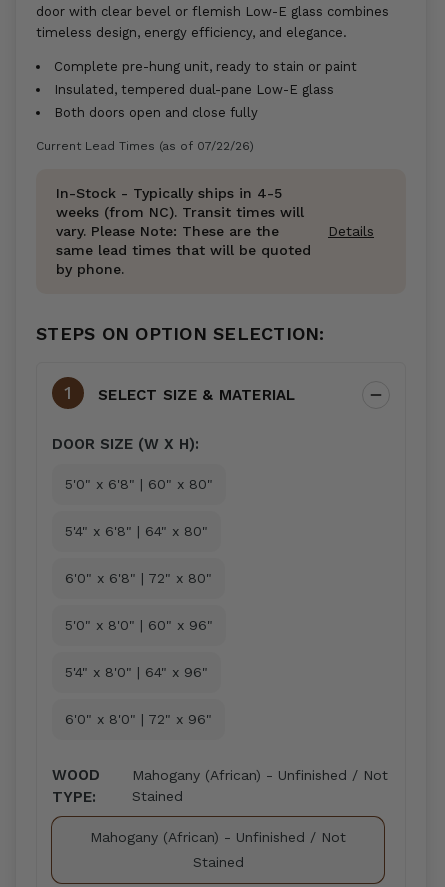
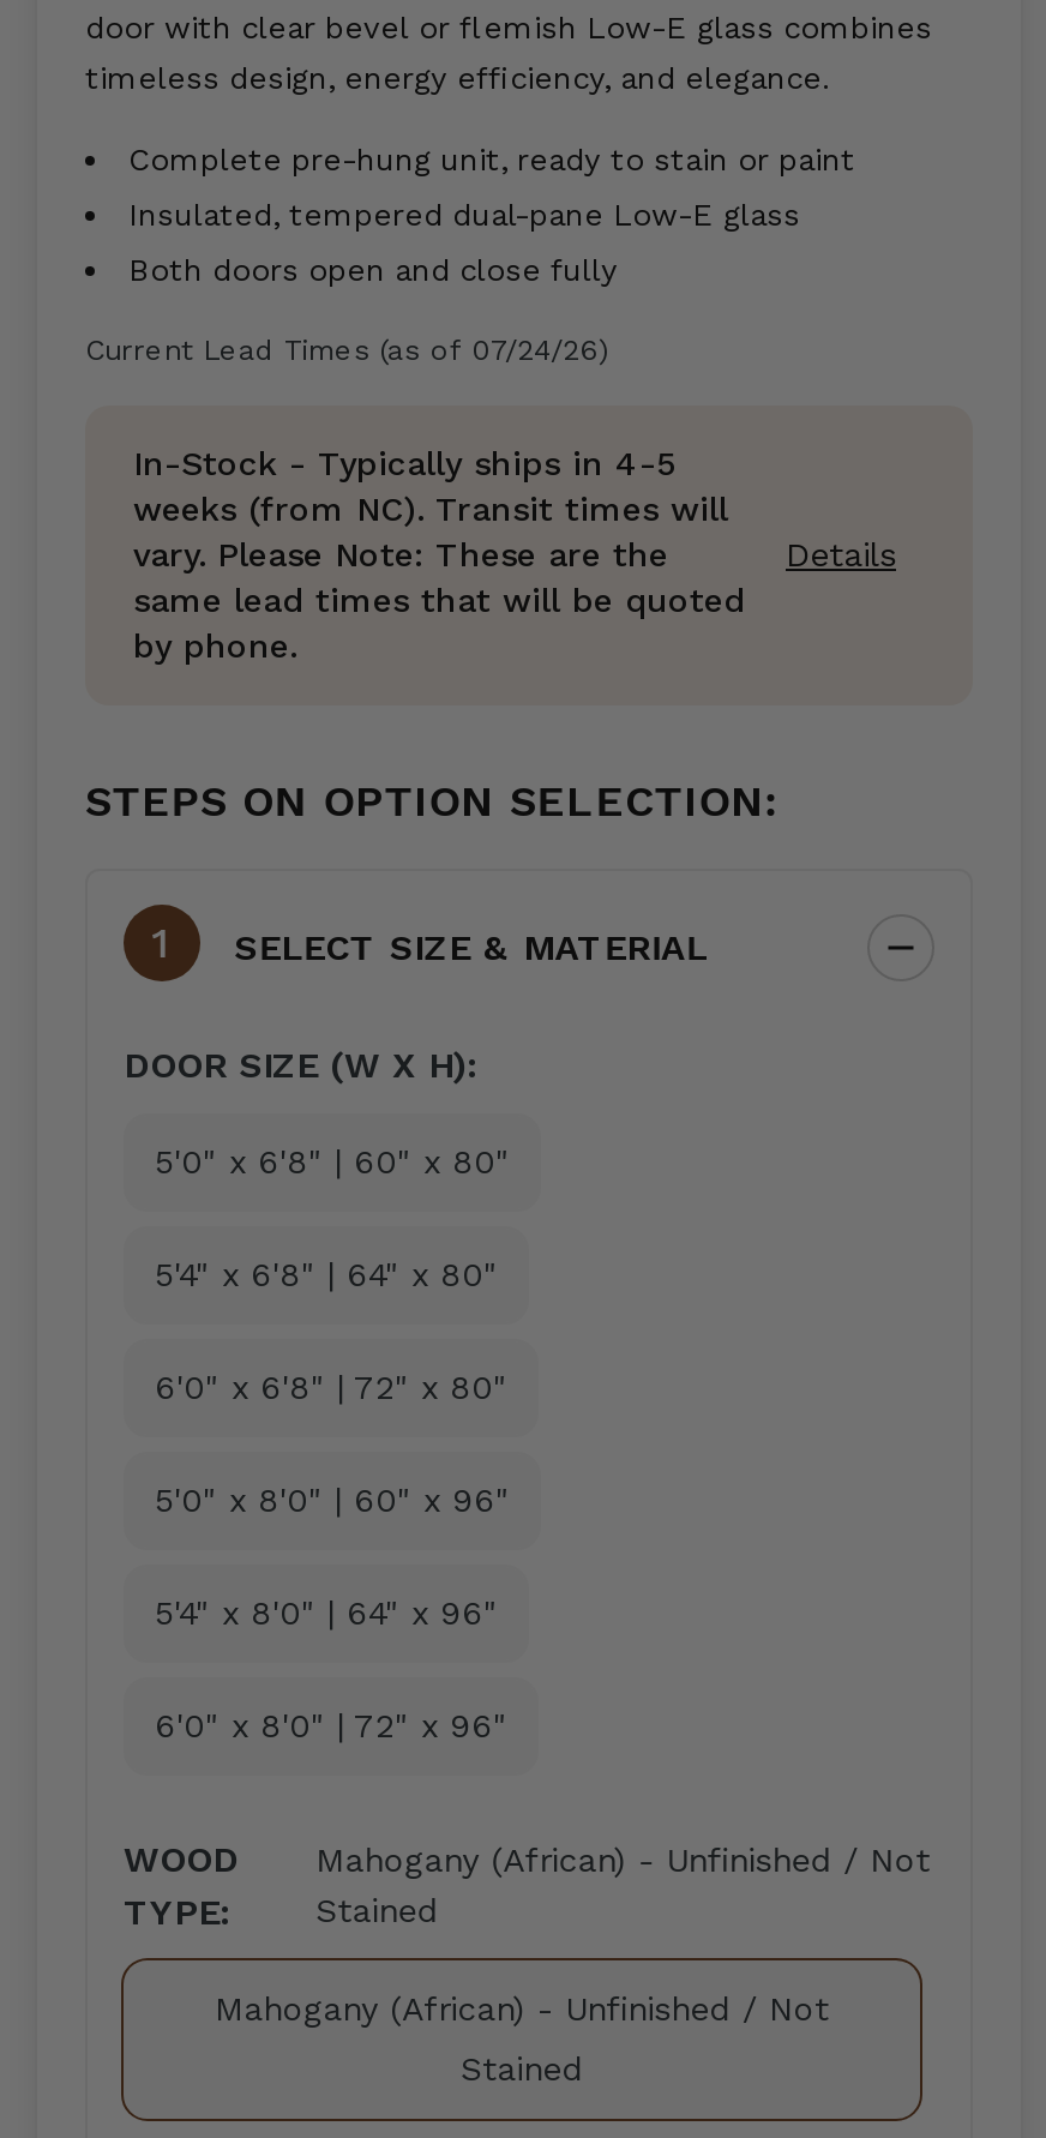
- Current Lead Times (as of 07/22/26)
+ Current Lead Times (as of 07/24/26)
